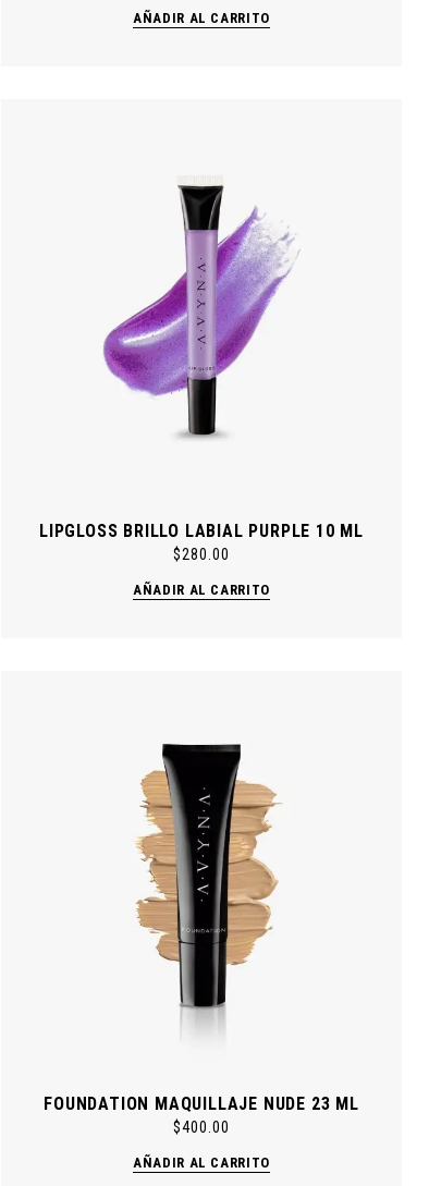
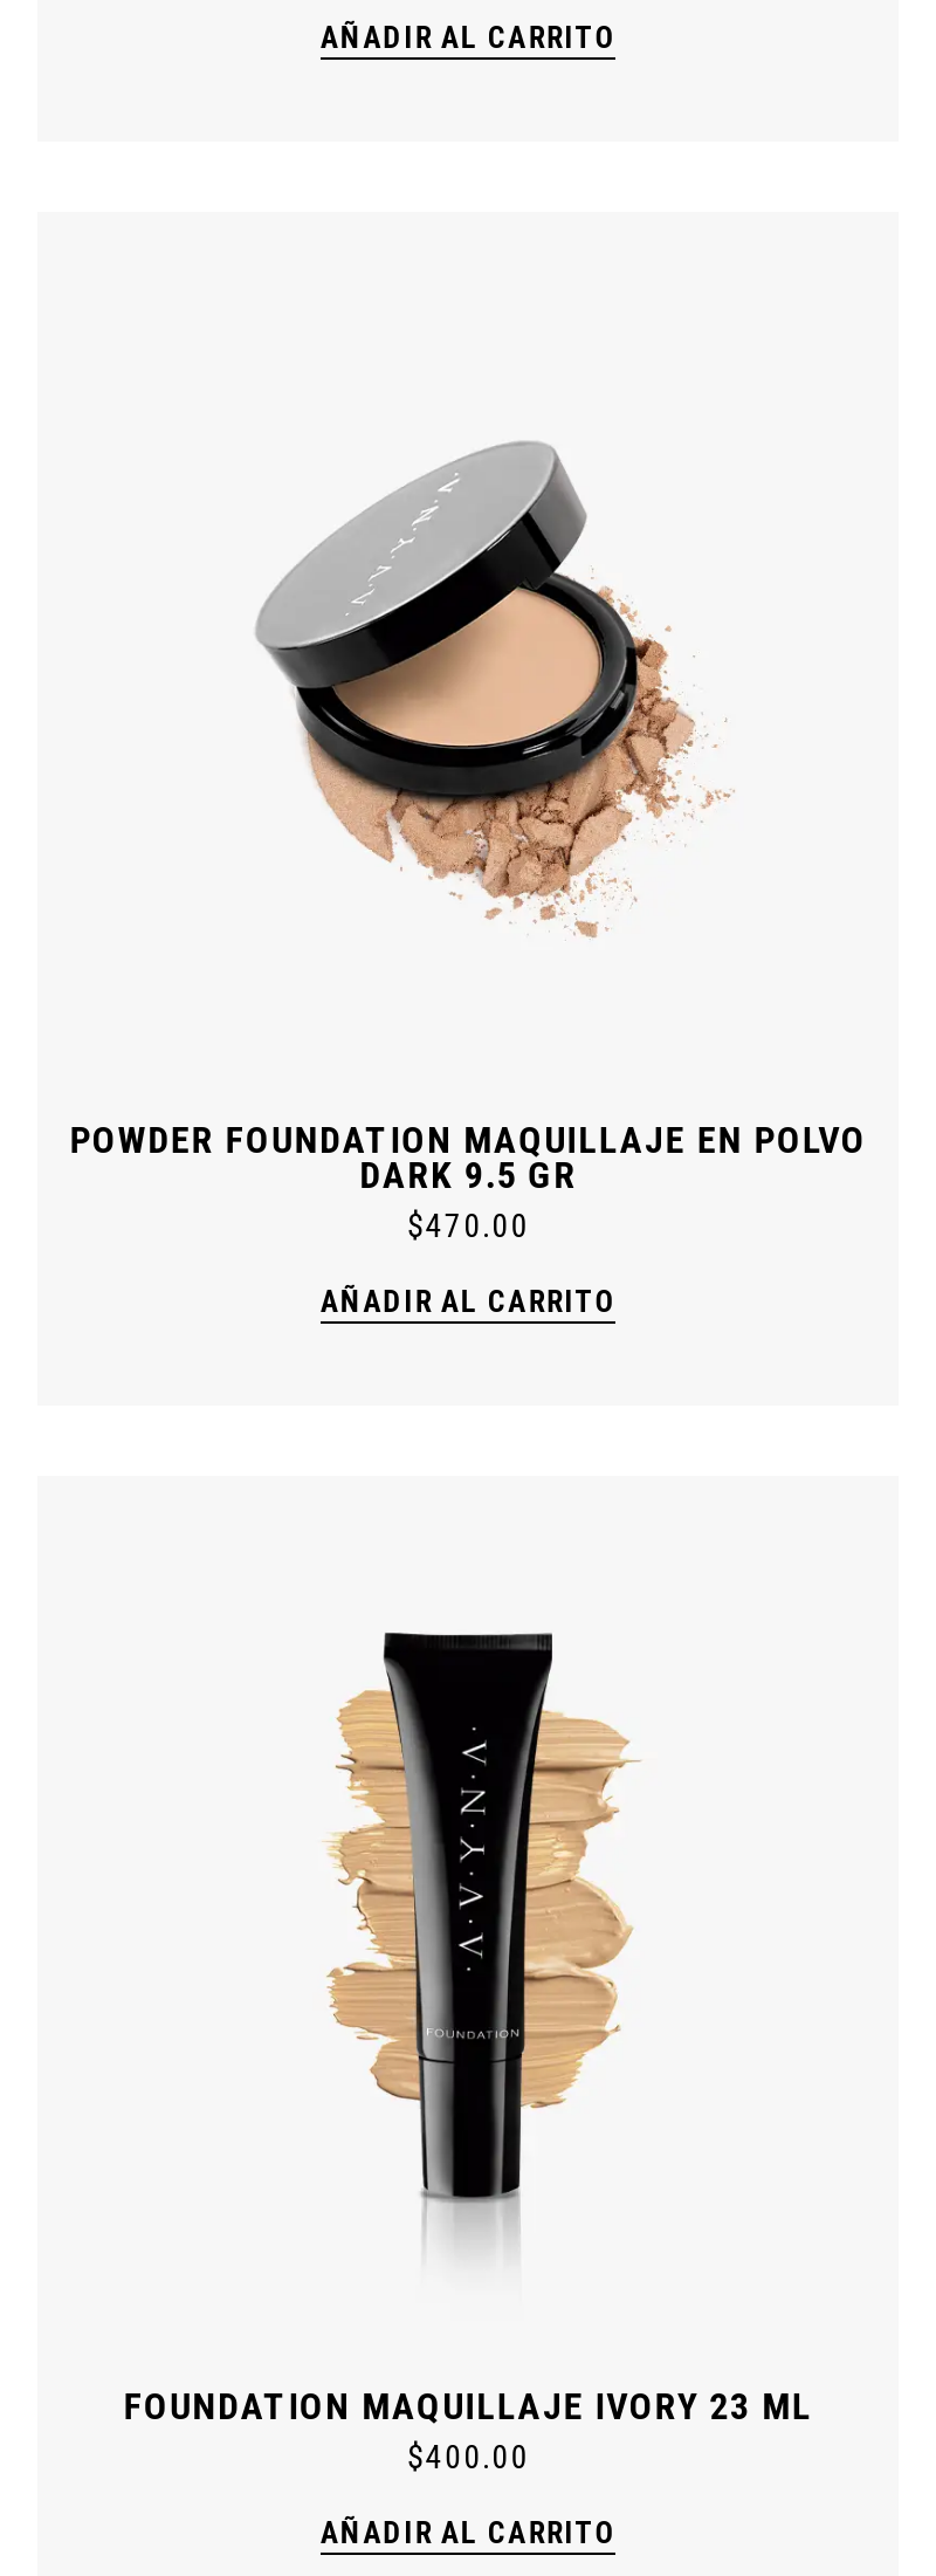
- [image]
+ [image]

- LIPGLOSS BRILLO LABIAL PURPLE 10 ML
- $280.00
+ POWDER FOUNDATION MAQUILLAJE EN POLVO
+ DARK 9.5 GR
+ $470.00

- FOUNDATION MAQUILLAJE NUDE 23 ML
+ FOUNDATION MAQUILLAJE IVORY 23 ML
